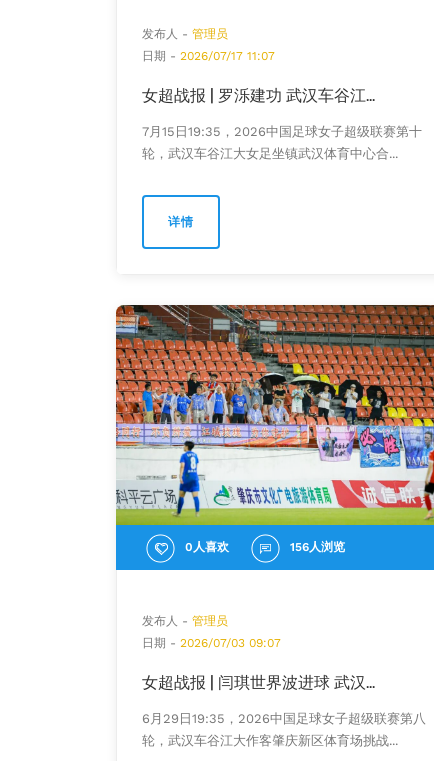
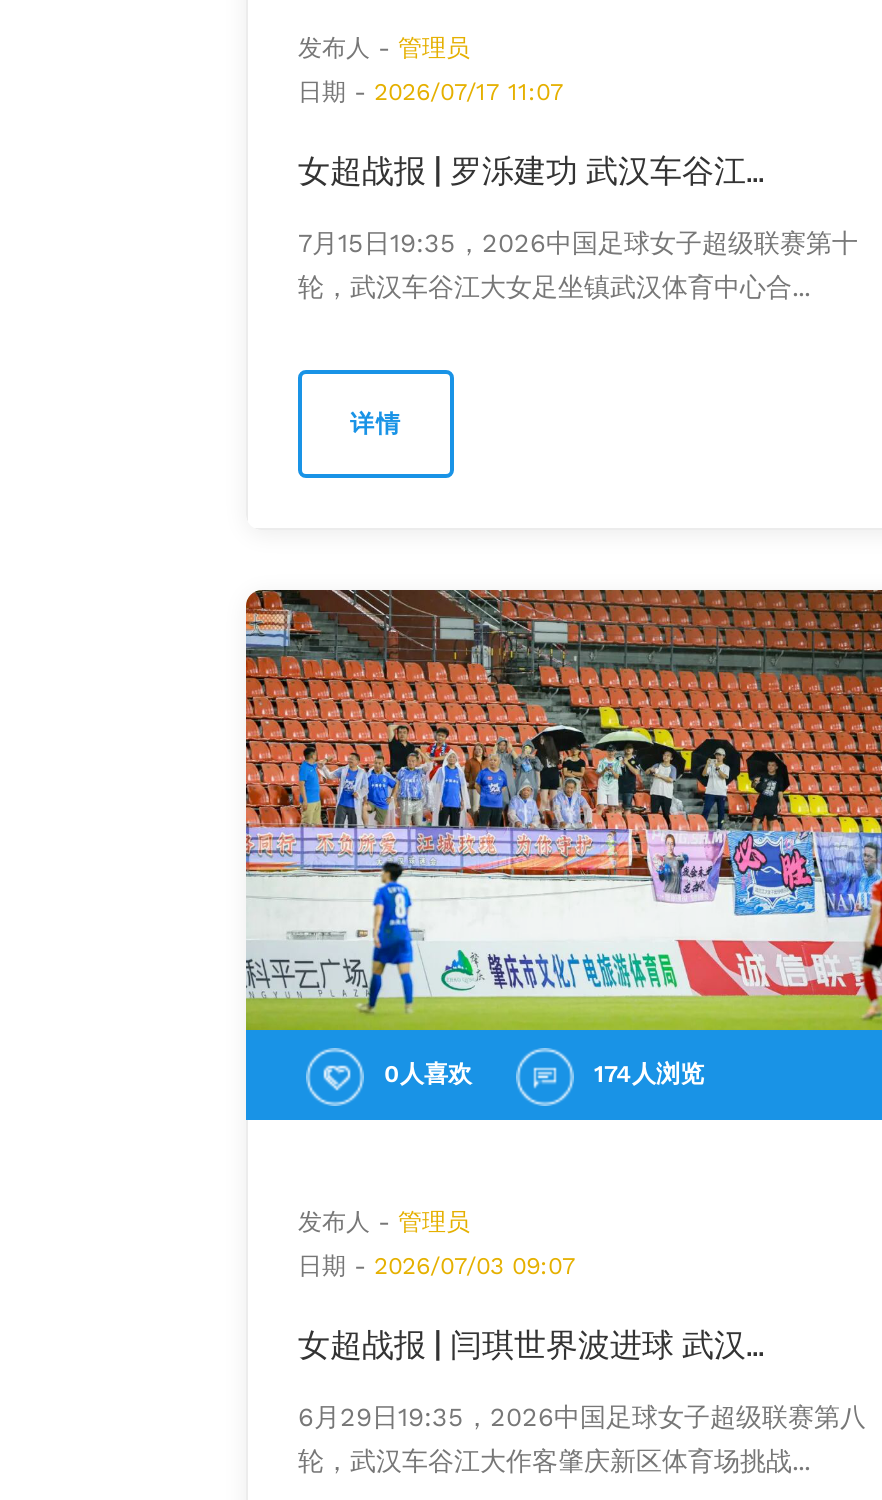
- 156人浏览
+ 174人浏览
